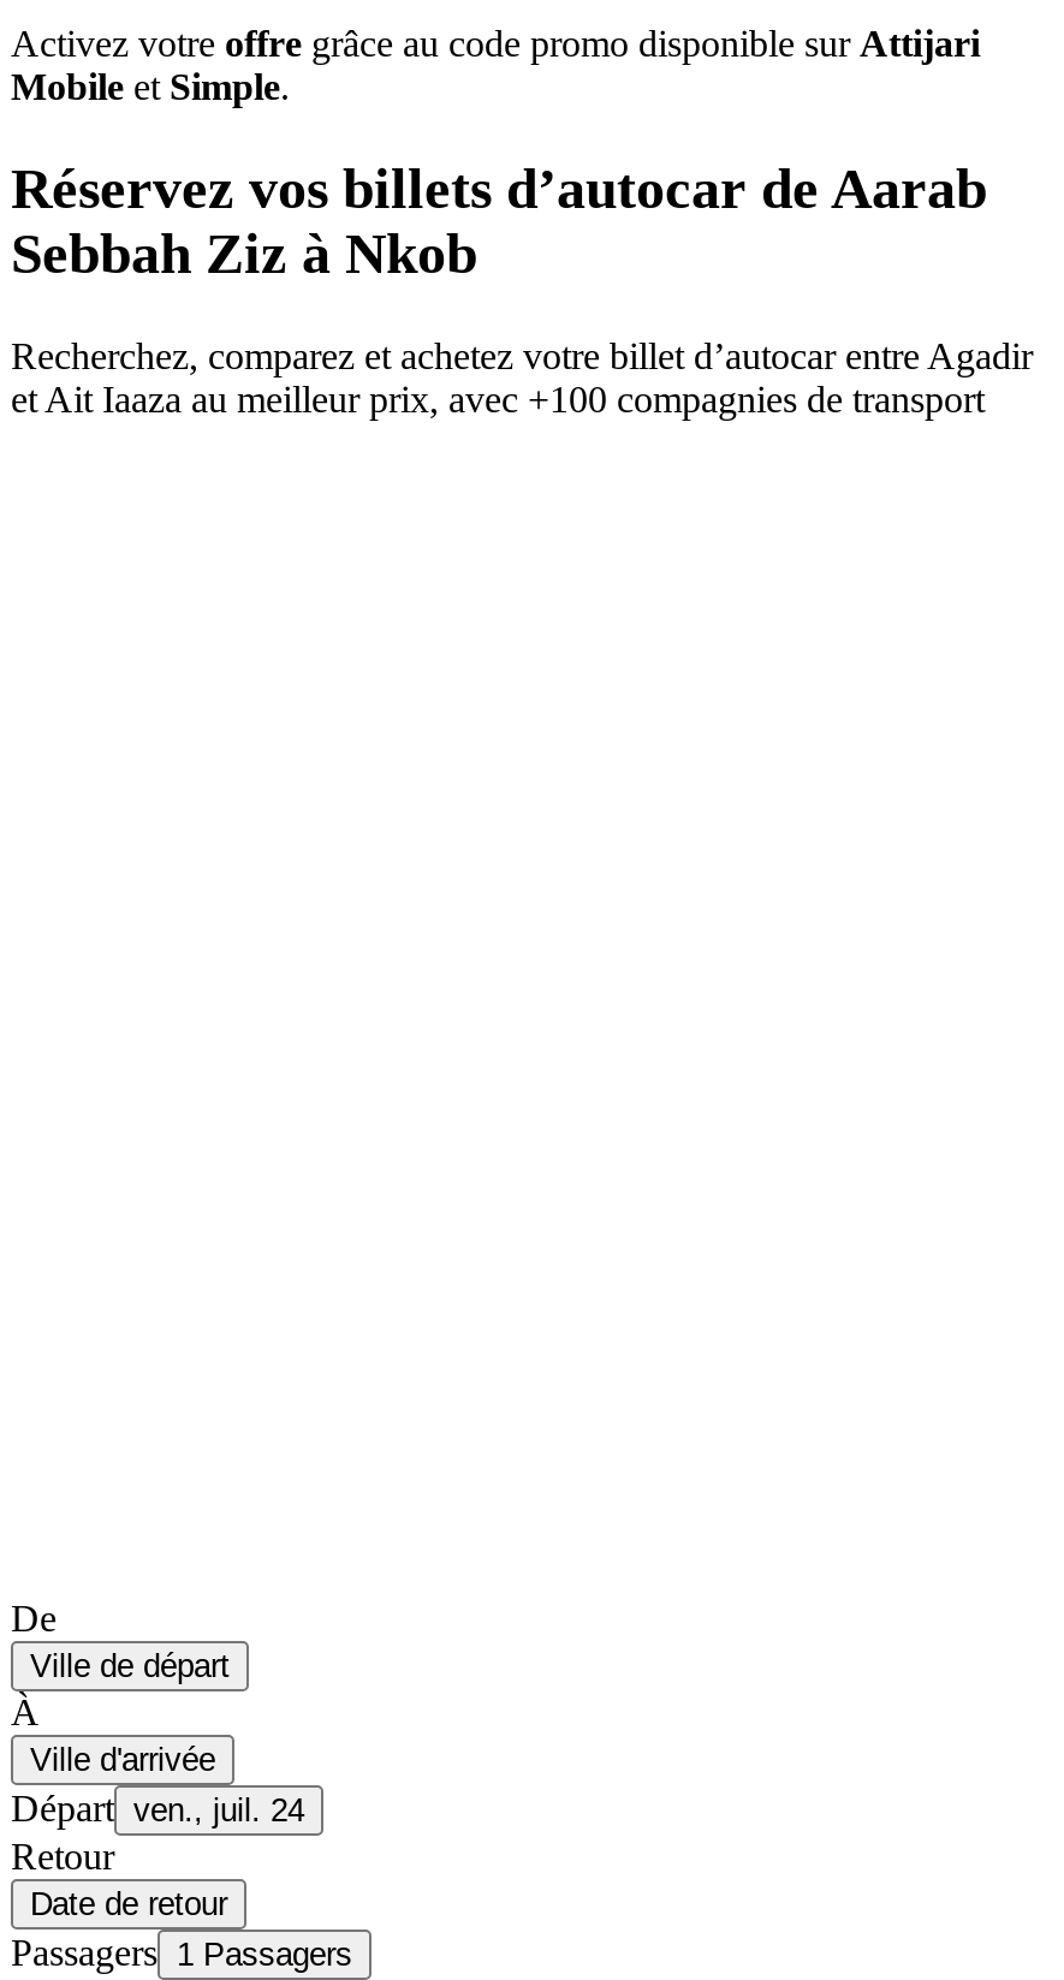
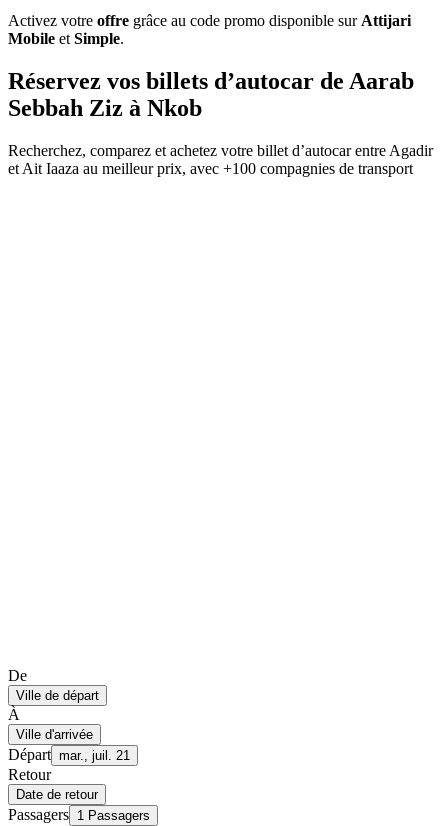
- Départ ven., juil. 24
+ Départ mar., juil. 21
